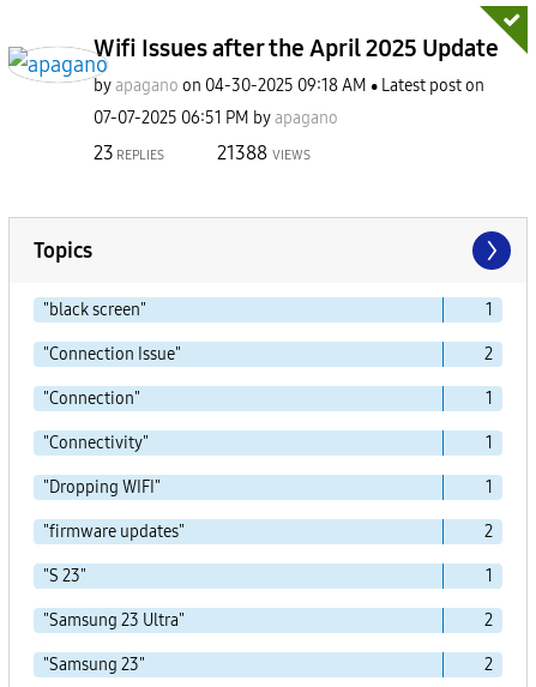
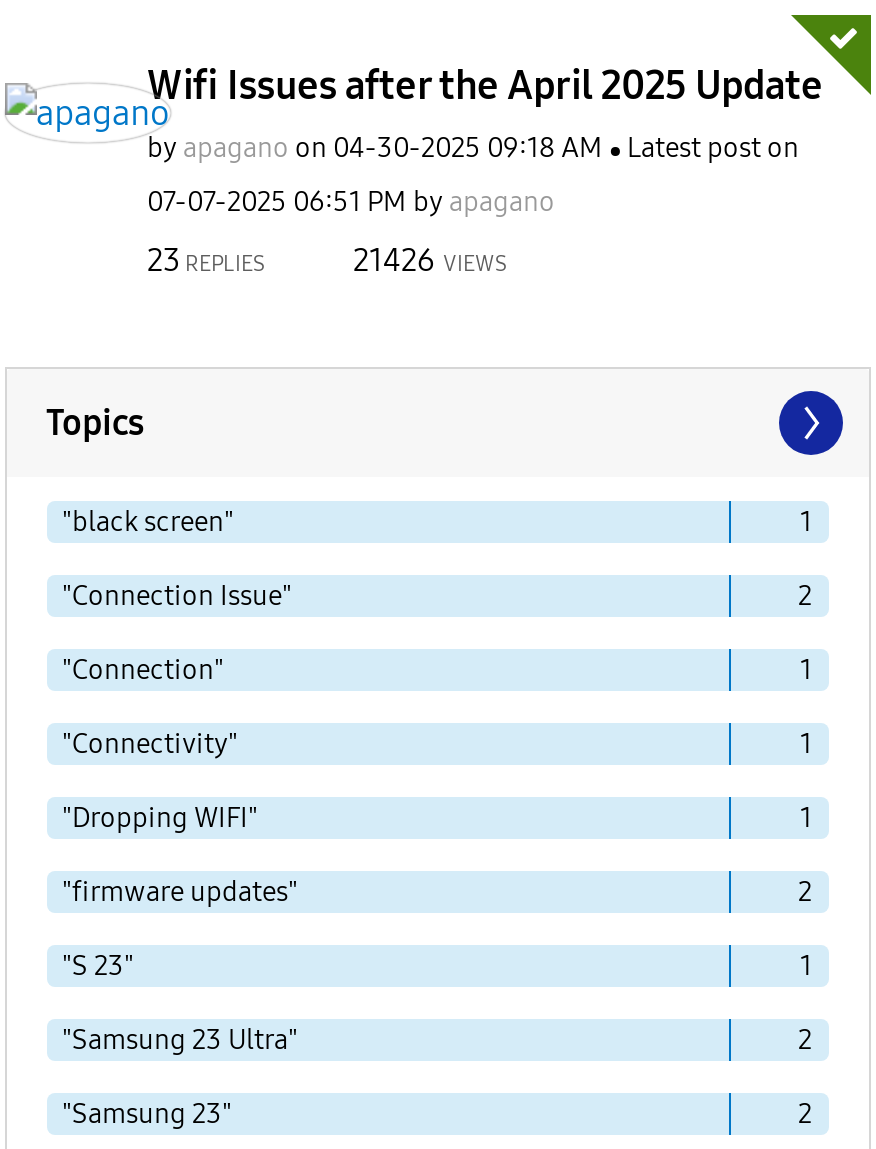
- 21388 VIEWS
+ 21426 VIEWS
